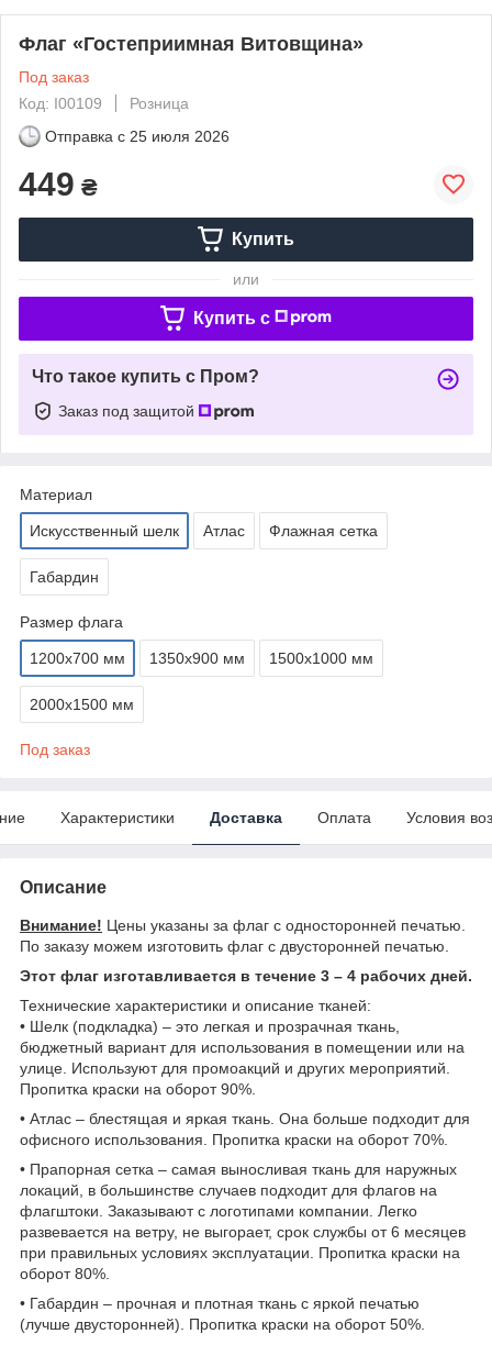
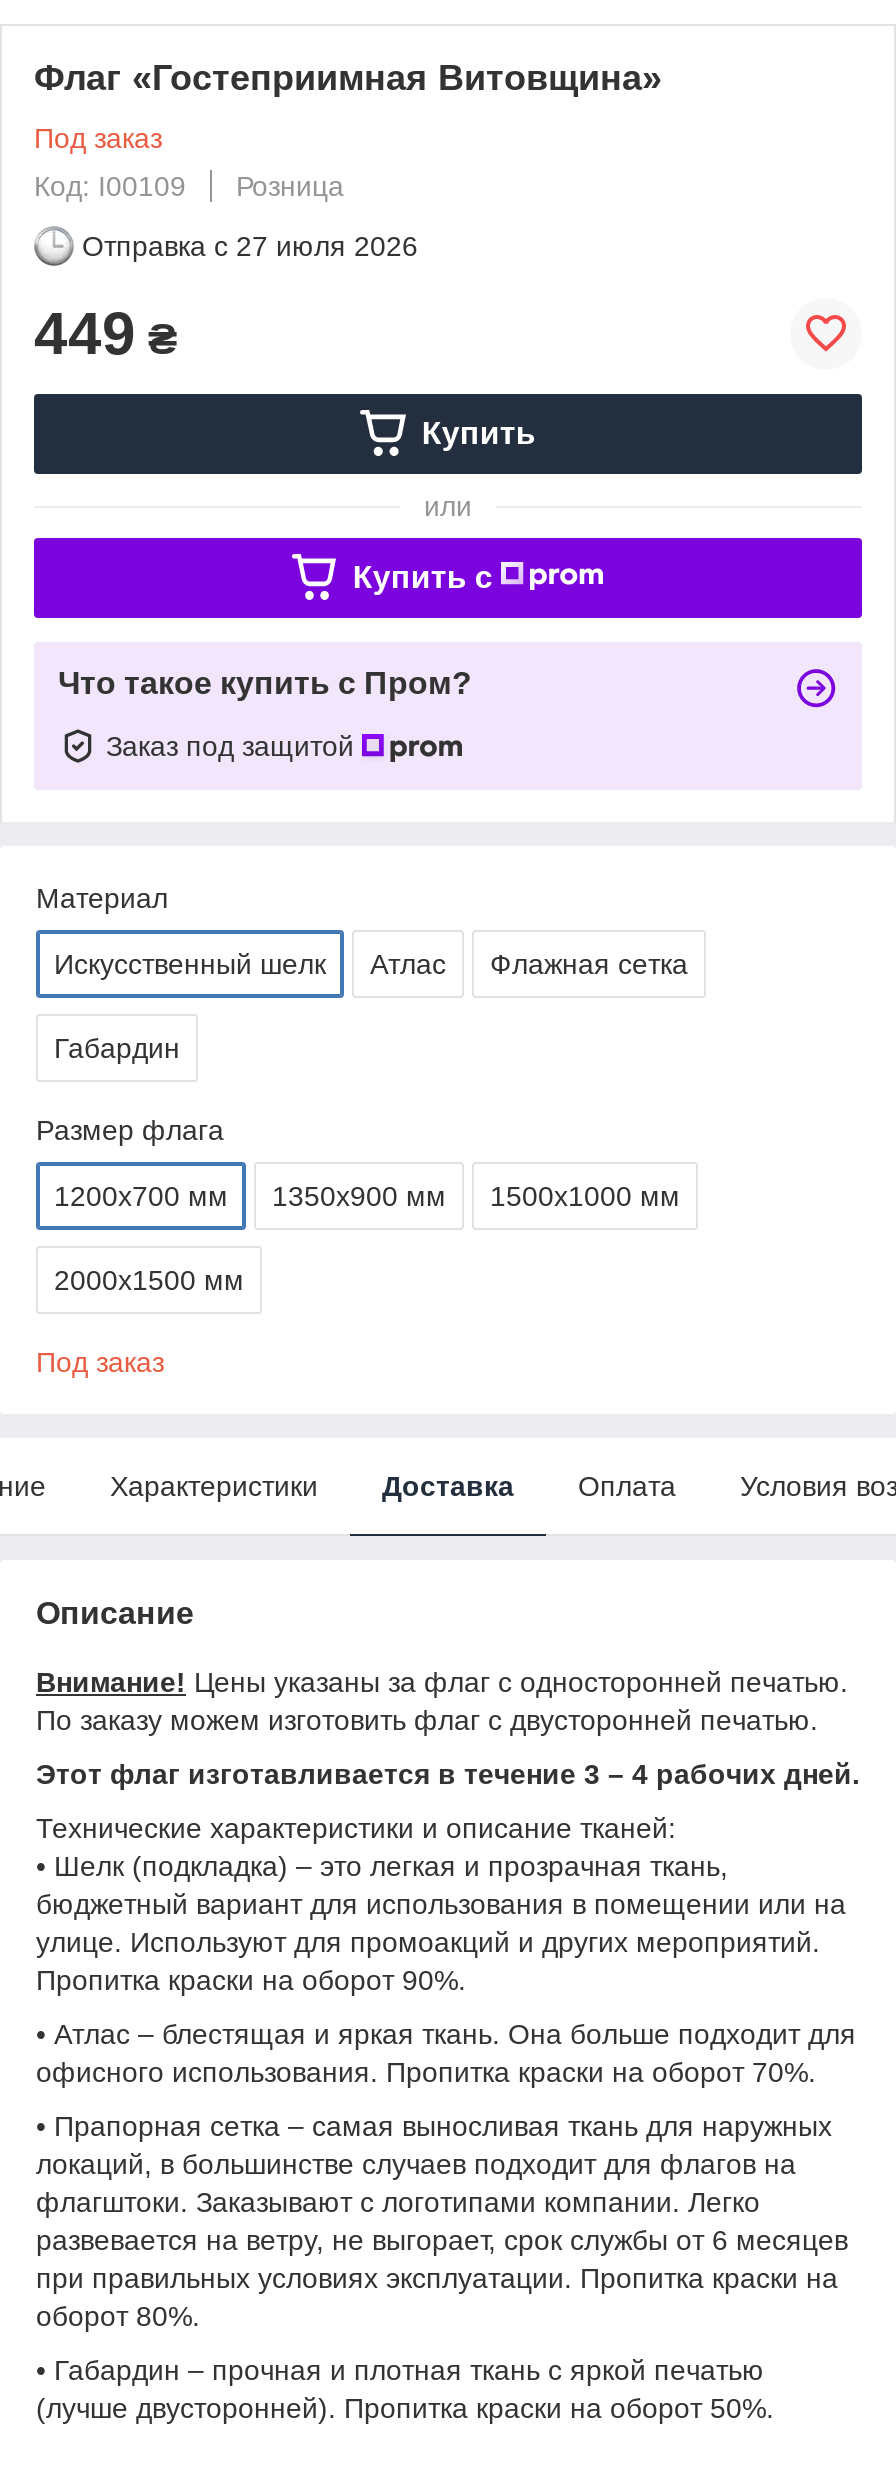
- Отправка с 25 июля 2026
+ Отправка с 27 июля 2026
